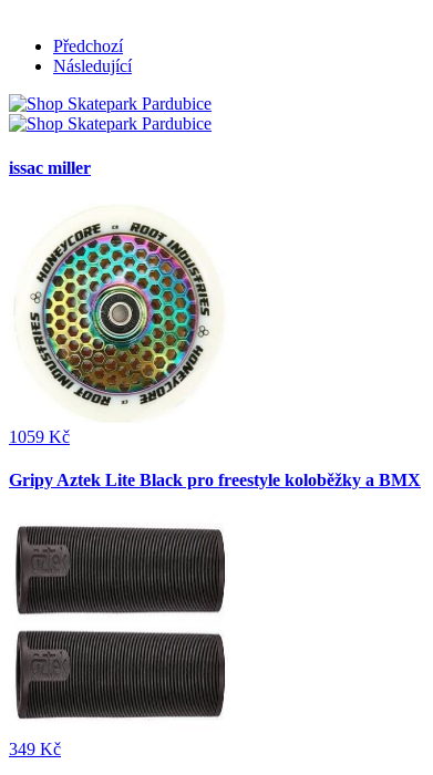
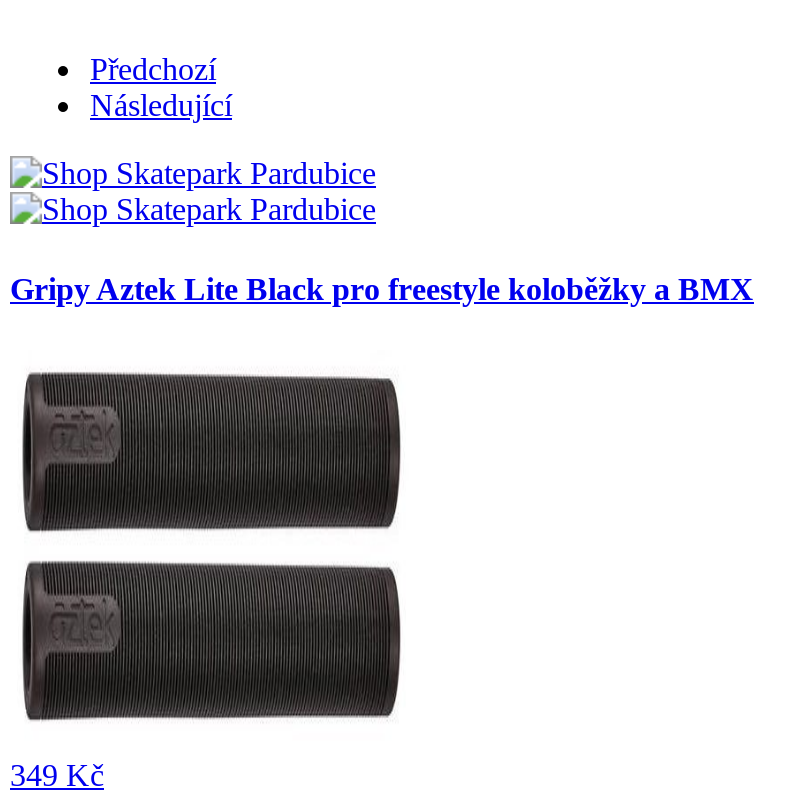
- issac miller

- [image]
- 1059 Kč
